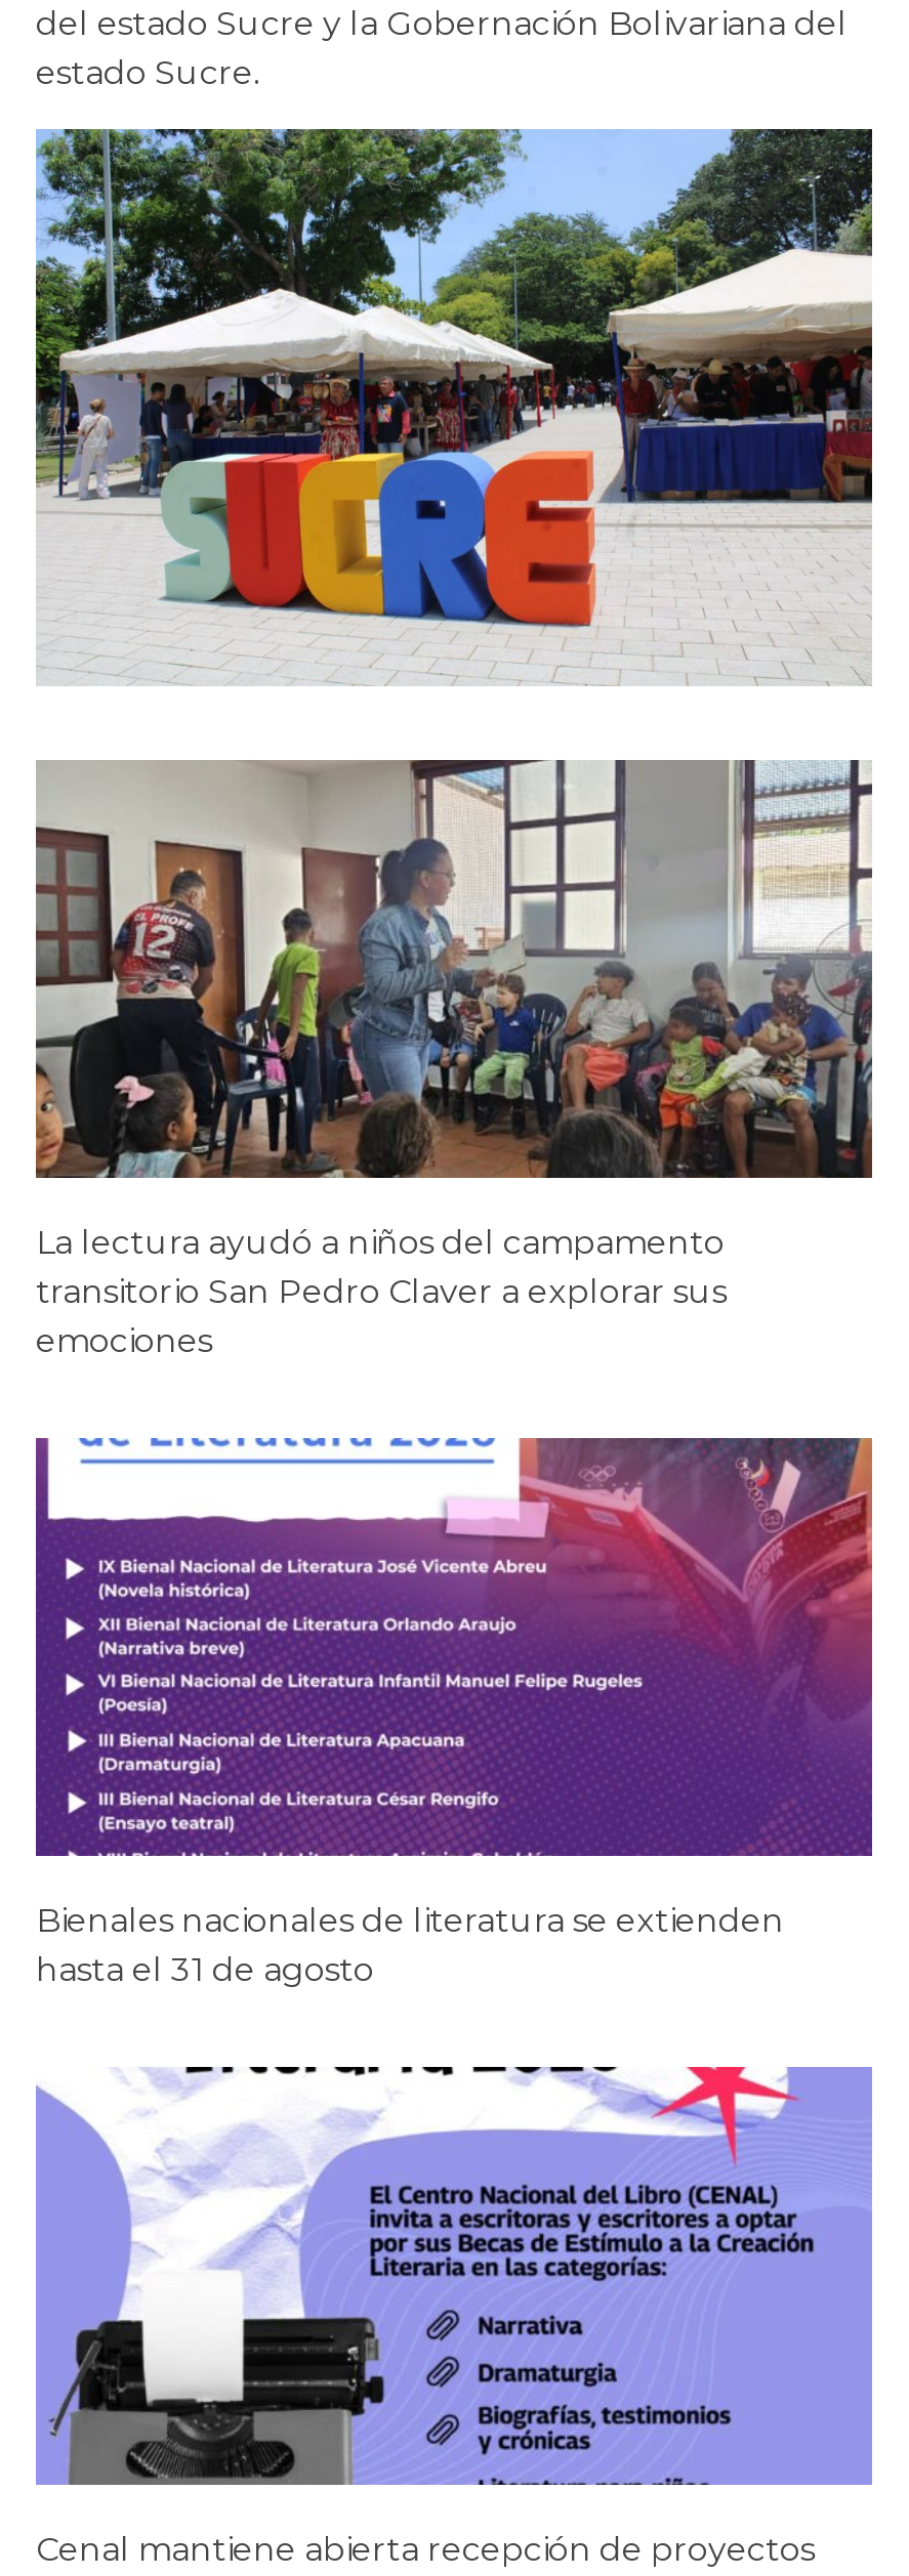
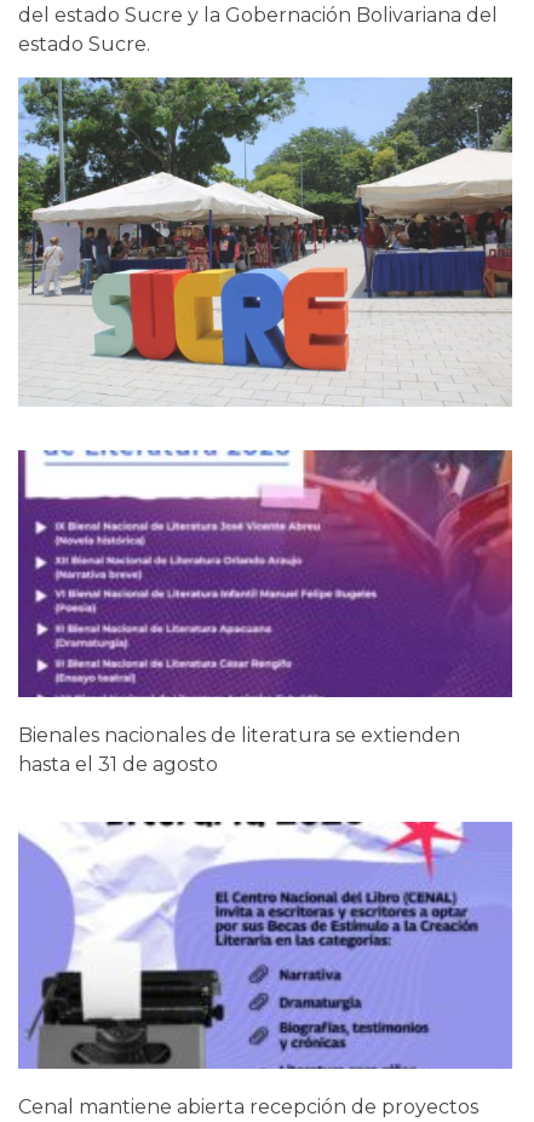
- [image]
- La lectura ayudó a niños del campamento
- transitorio San Pedro Claver a explorar sus
- emociones
